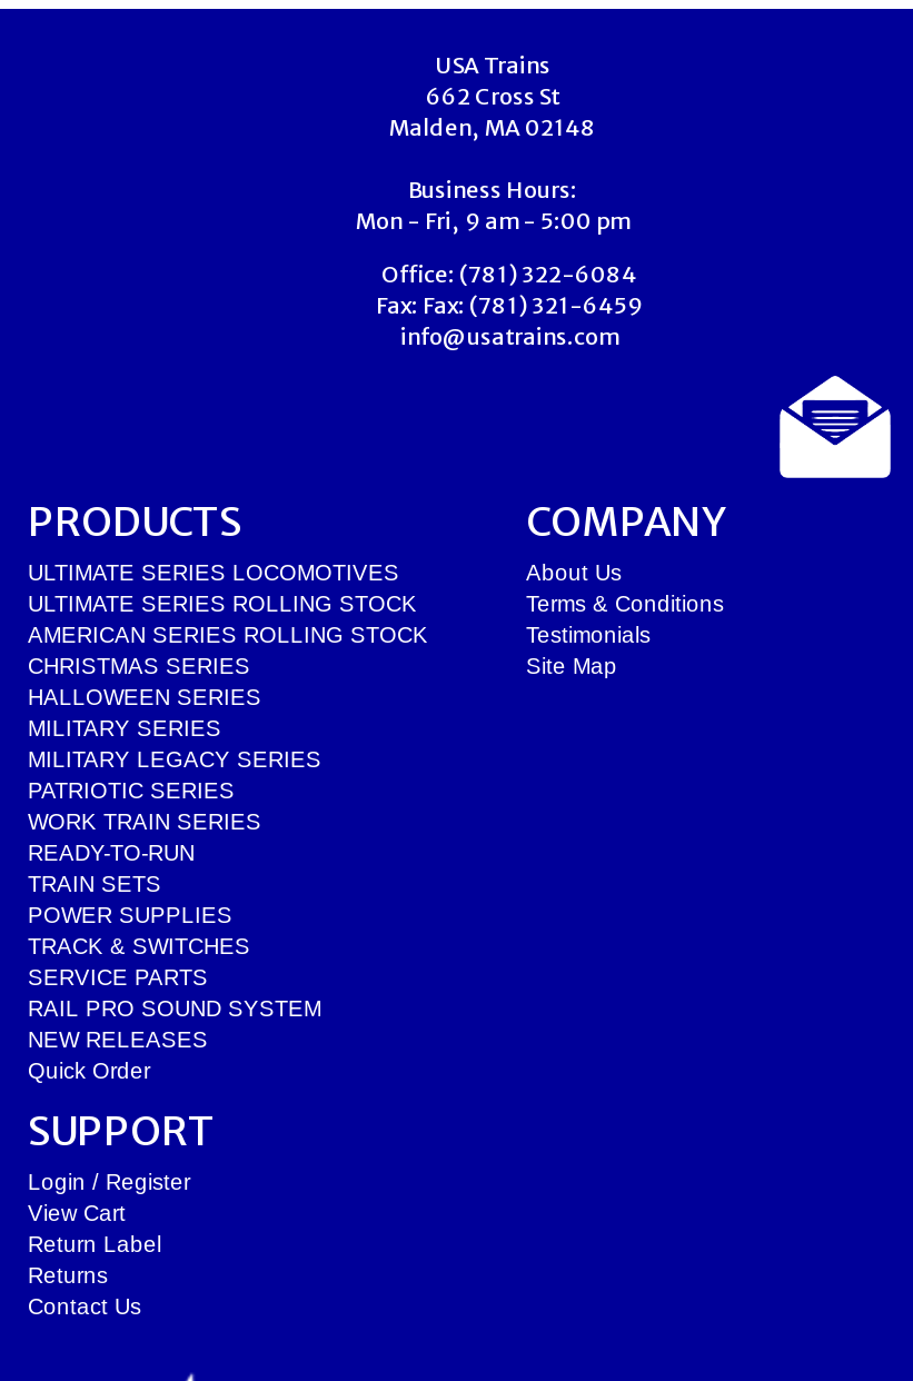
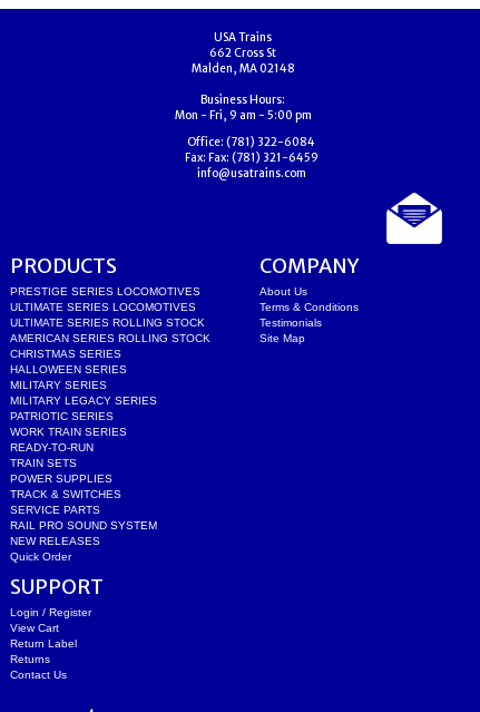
+ PRESTIGE SERIES LOCOMOTIVES
